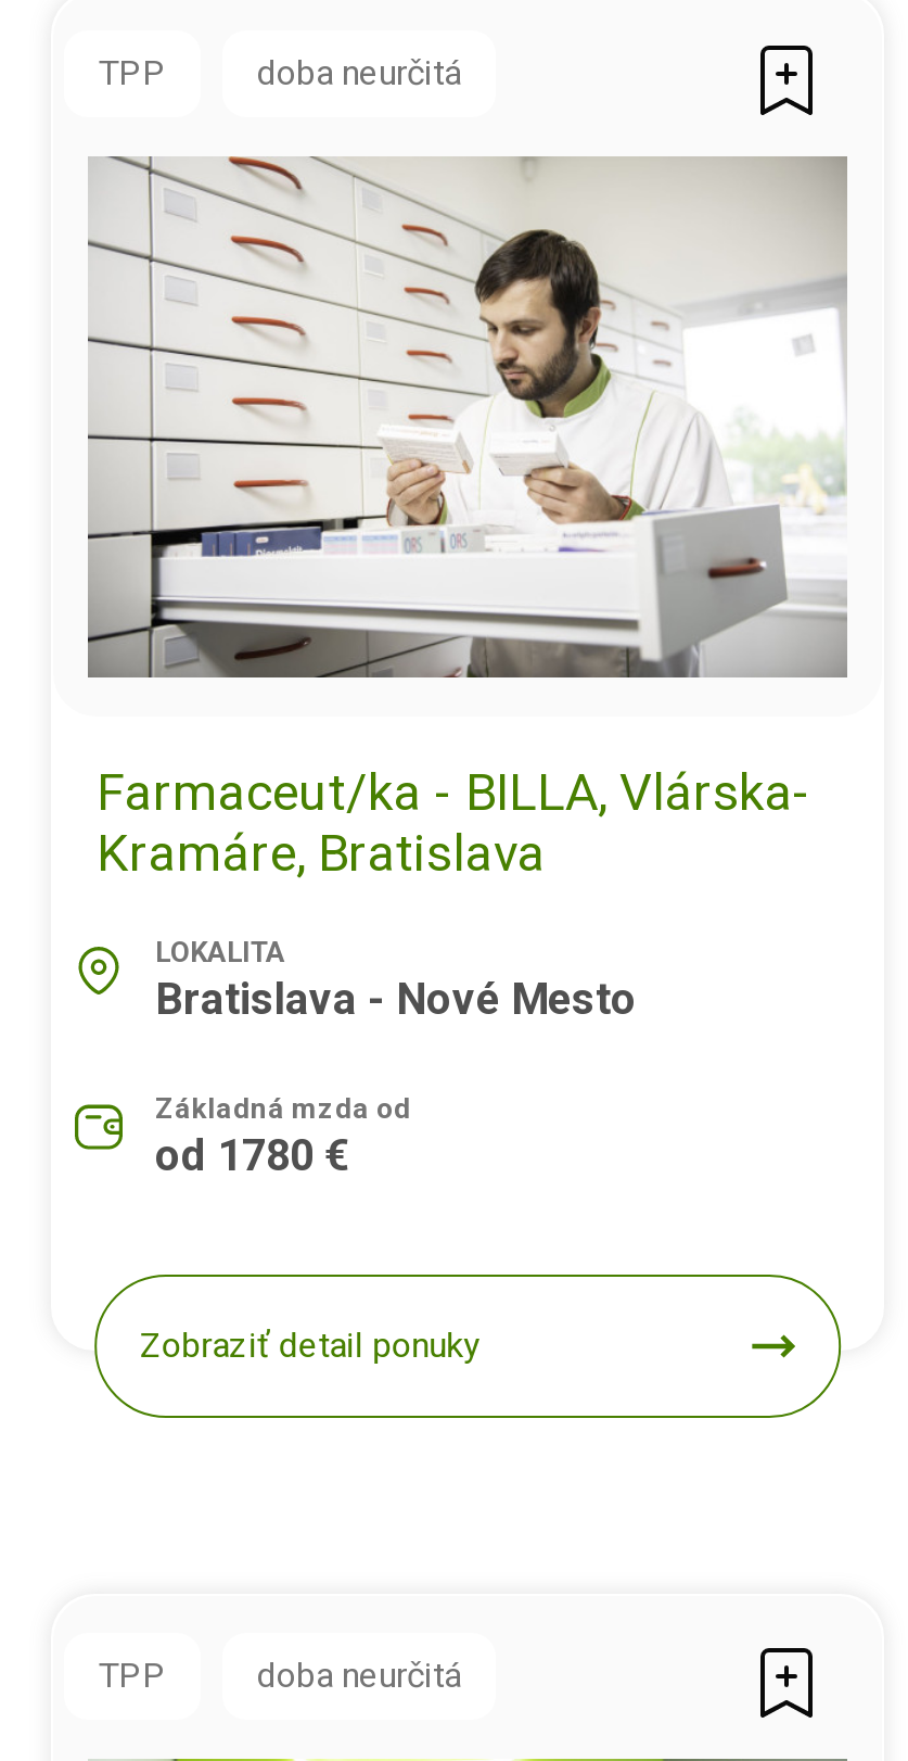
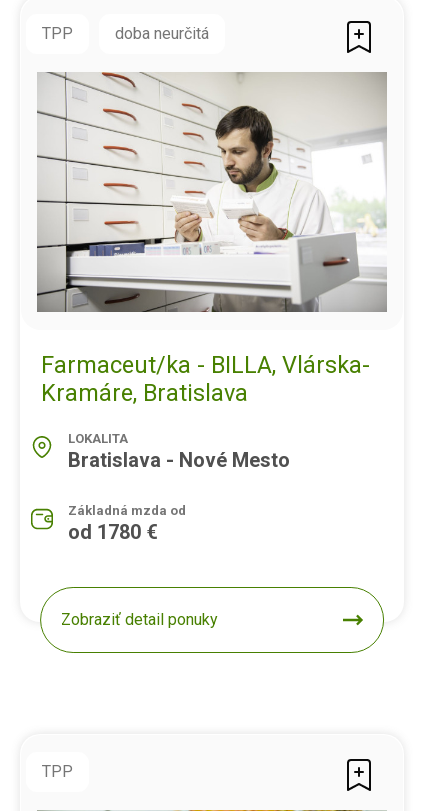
- doba neurčitá
